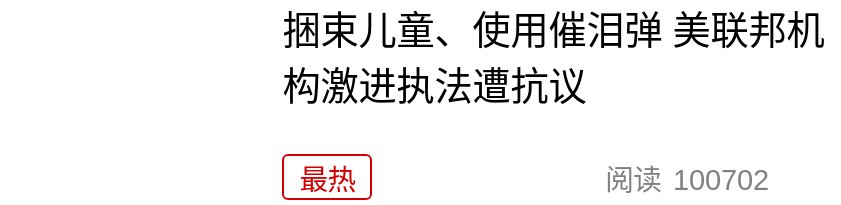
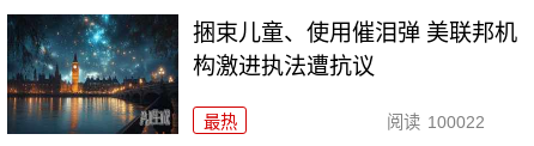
+ [image]

- 阅读 100702
+ 阅读 100022
